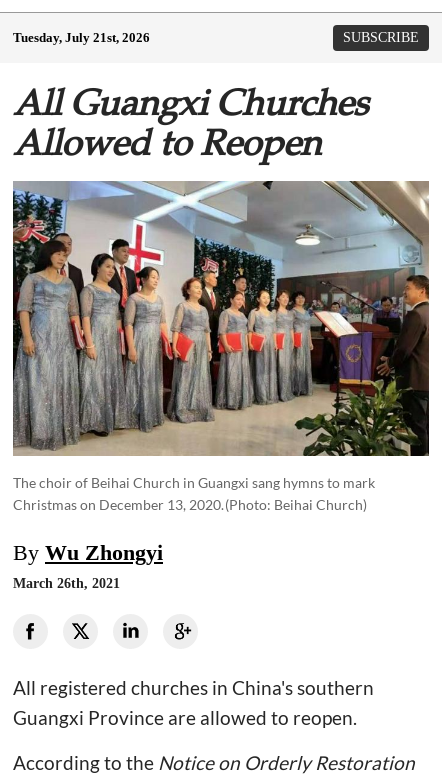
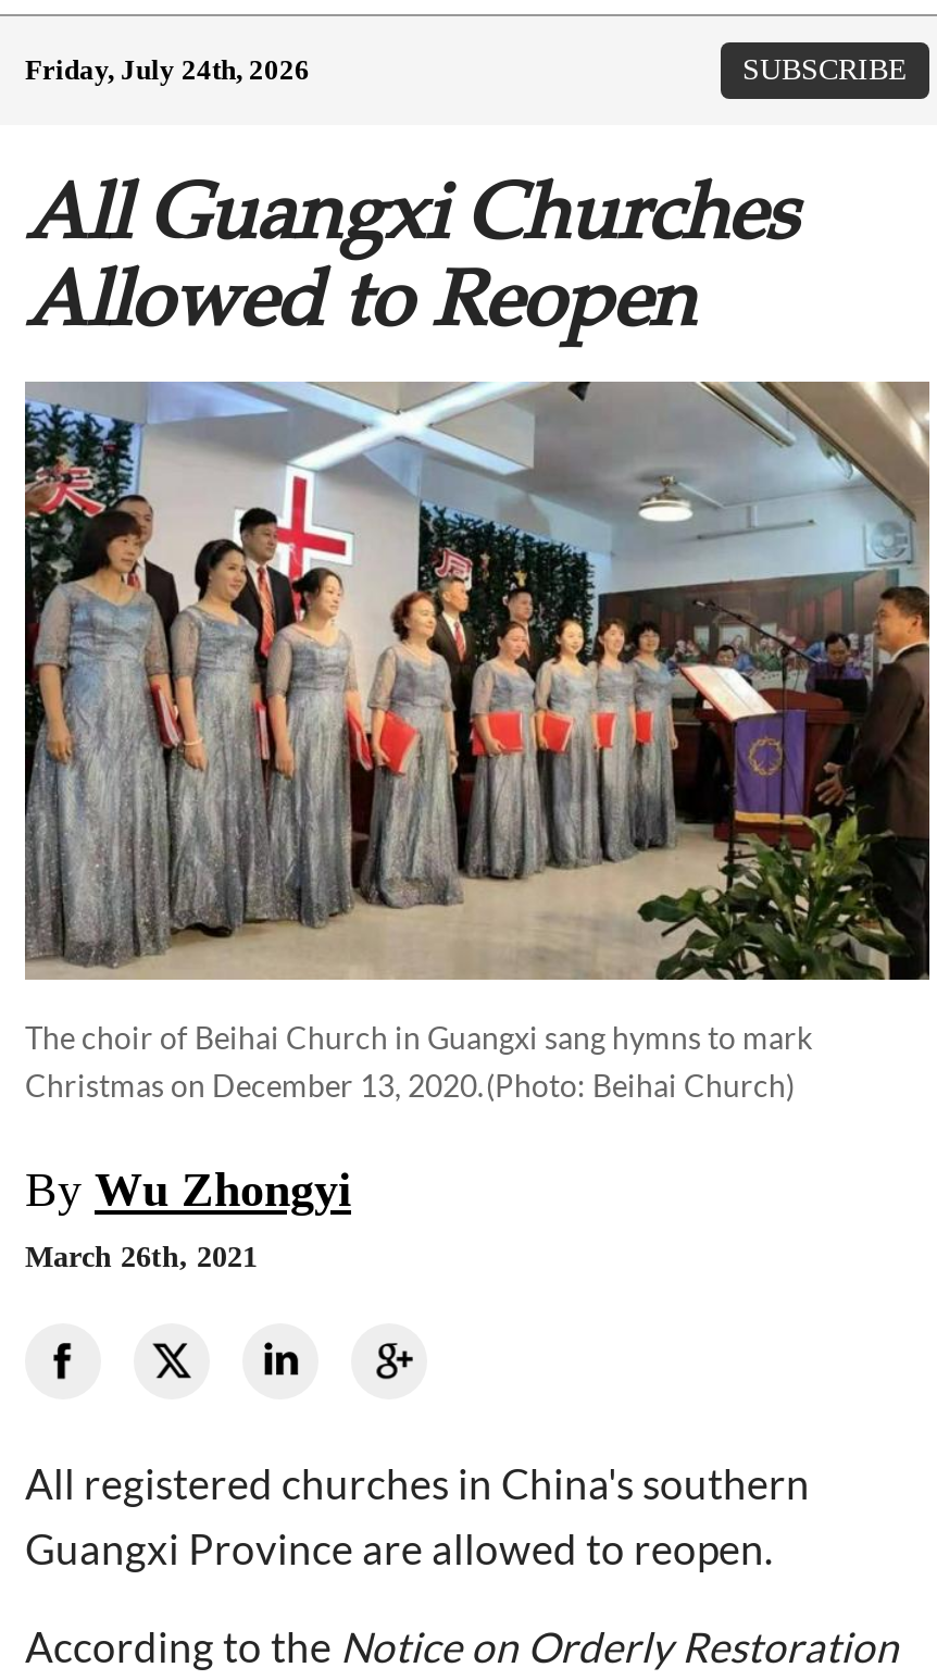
- Tuesday, July 21st, 2026
+ Friday, July 24th, 2026
